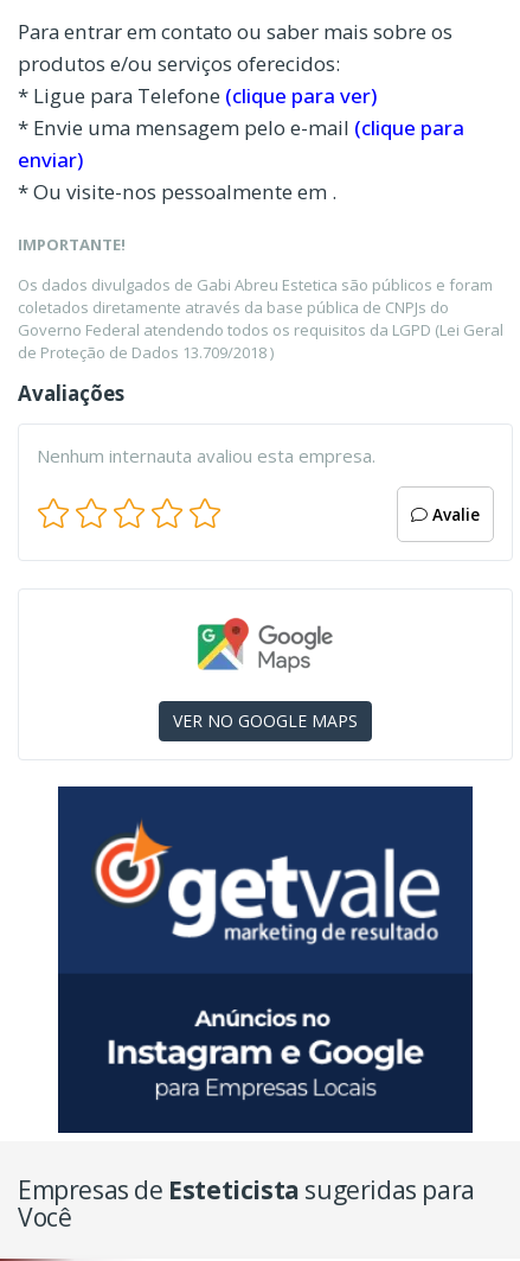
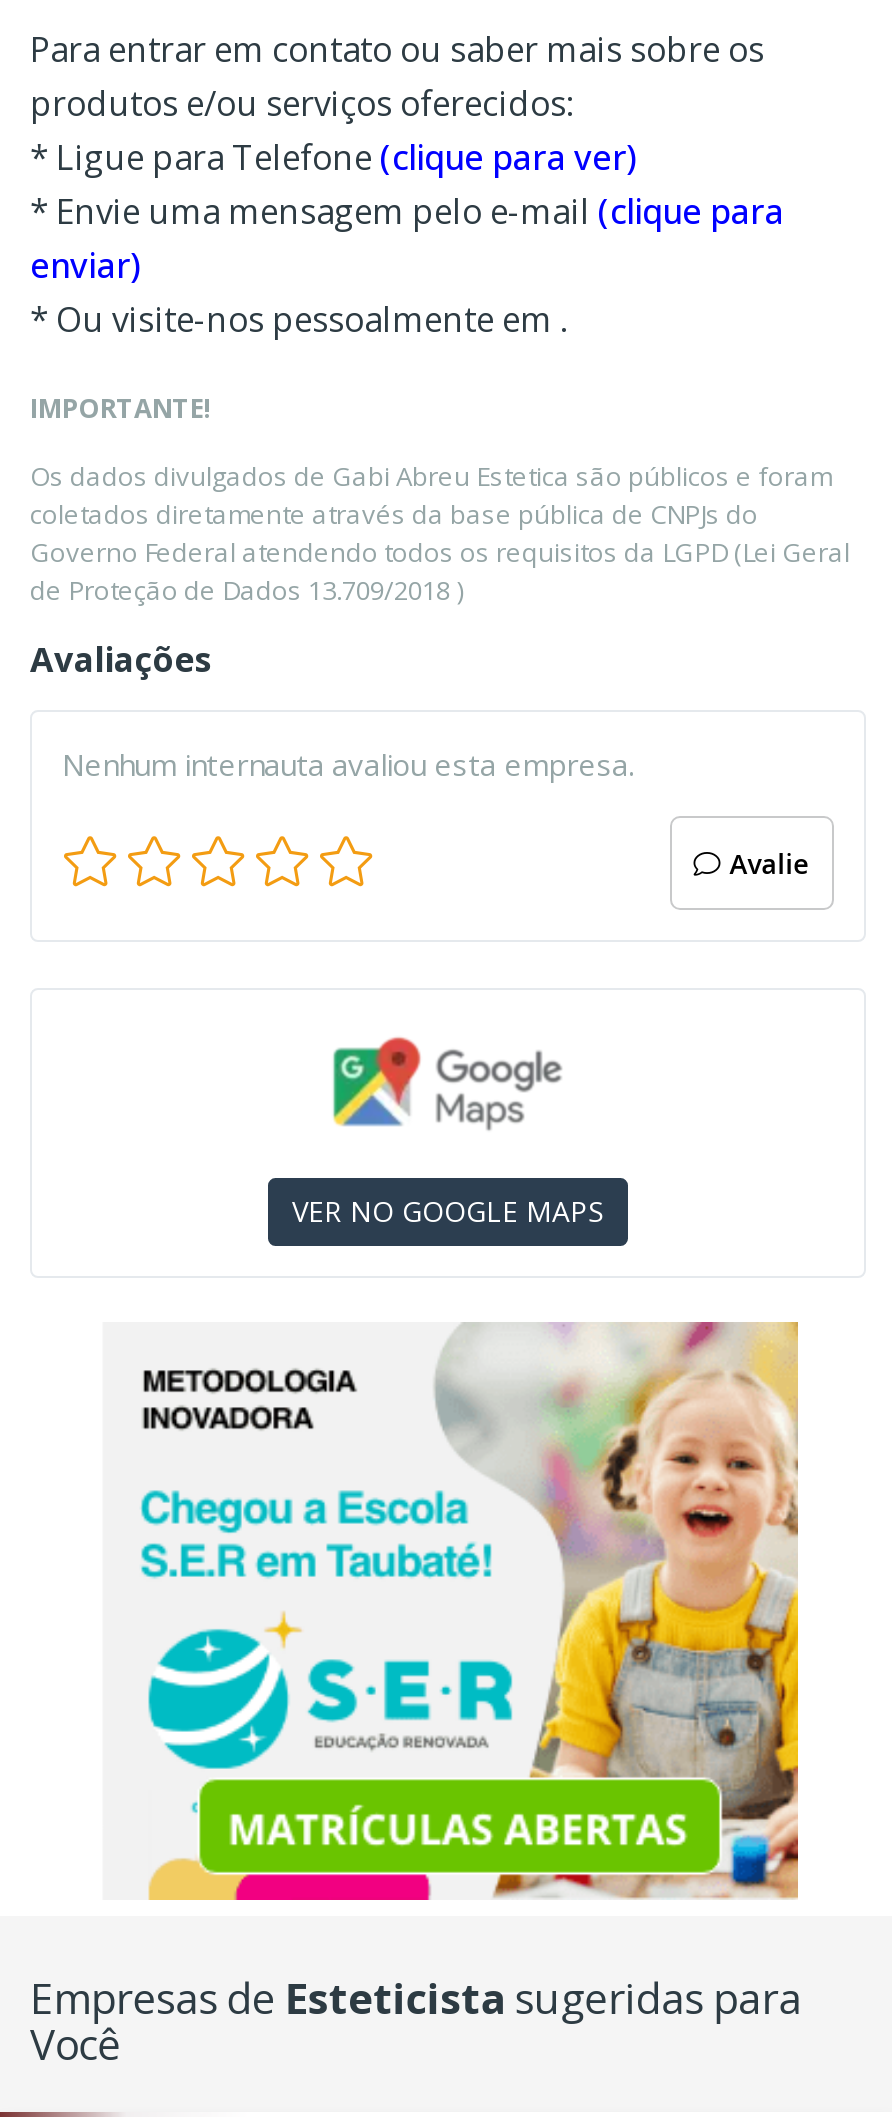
- [image]
+ [image]
